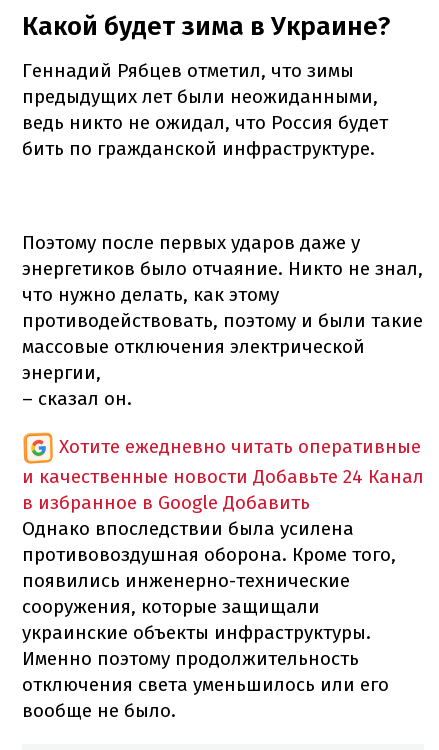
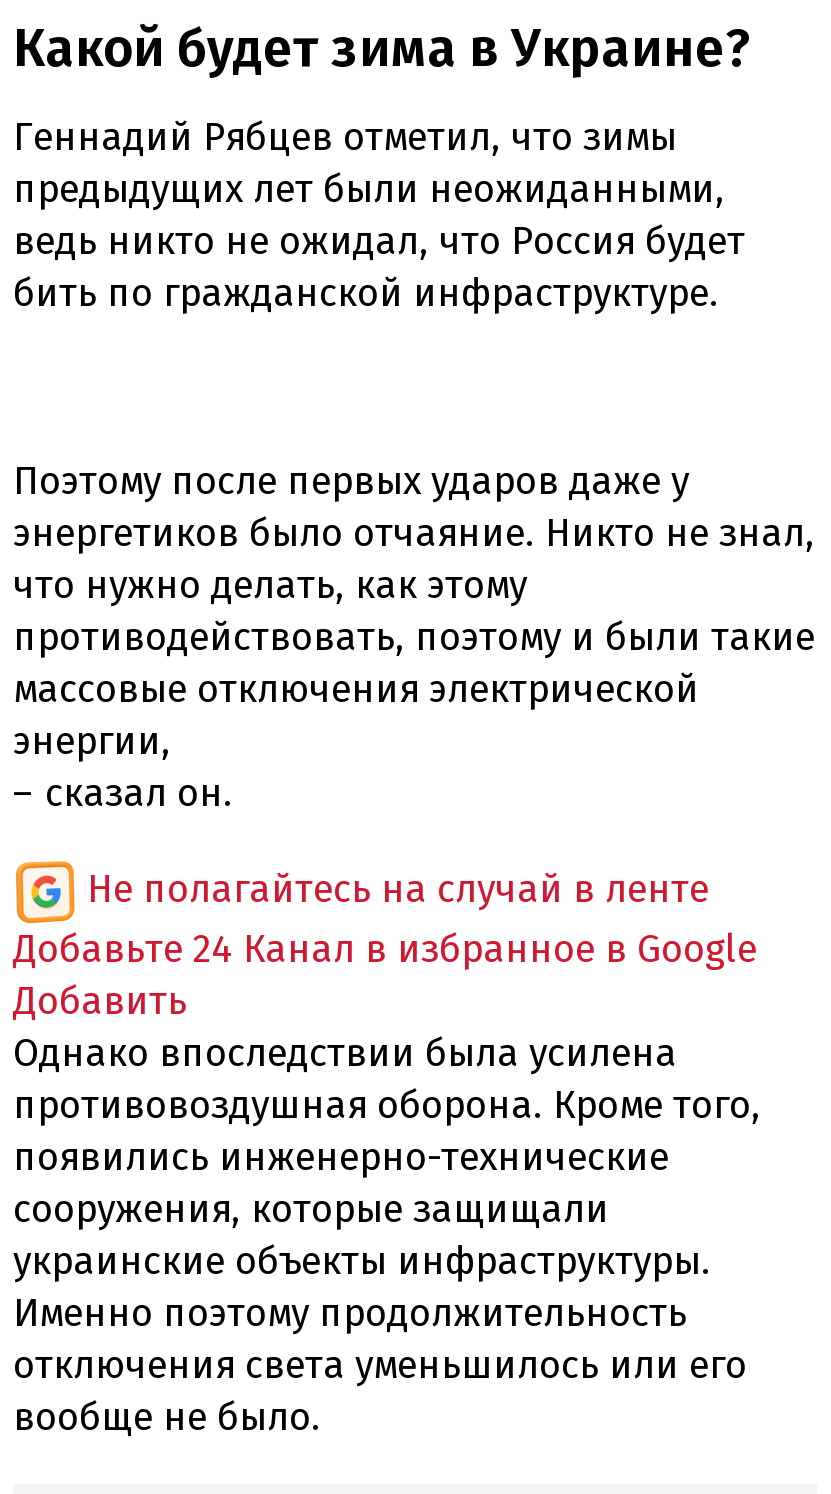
- Хотите ежедневно читать оперативные
- и качественные новости Добавьте 24 Канал
- в избранное в Google Добавить
+ Не полагайтесь на случай в ленте
+ Добавьте 24 Канал в избранное в Google
+ Добавить
